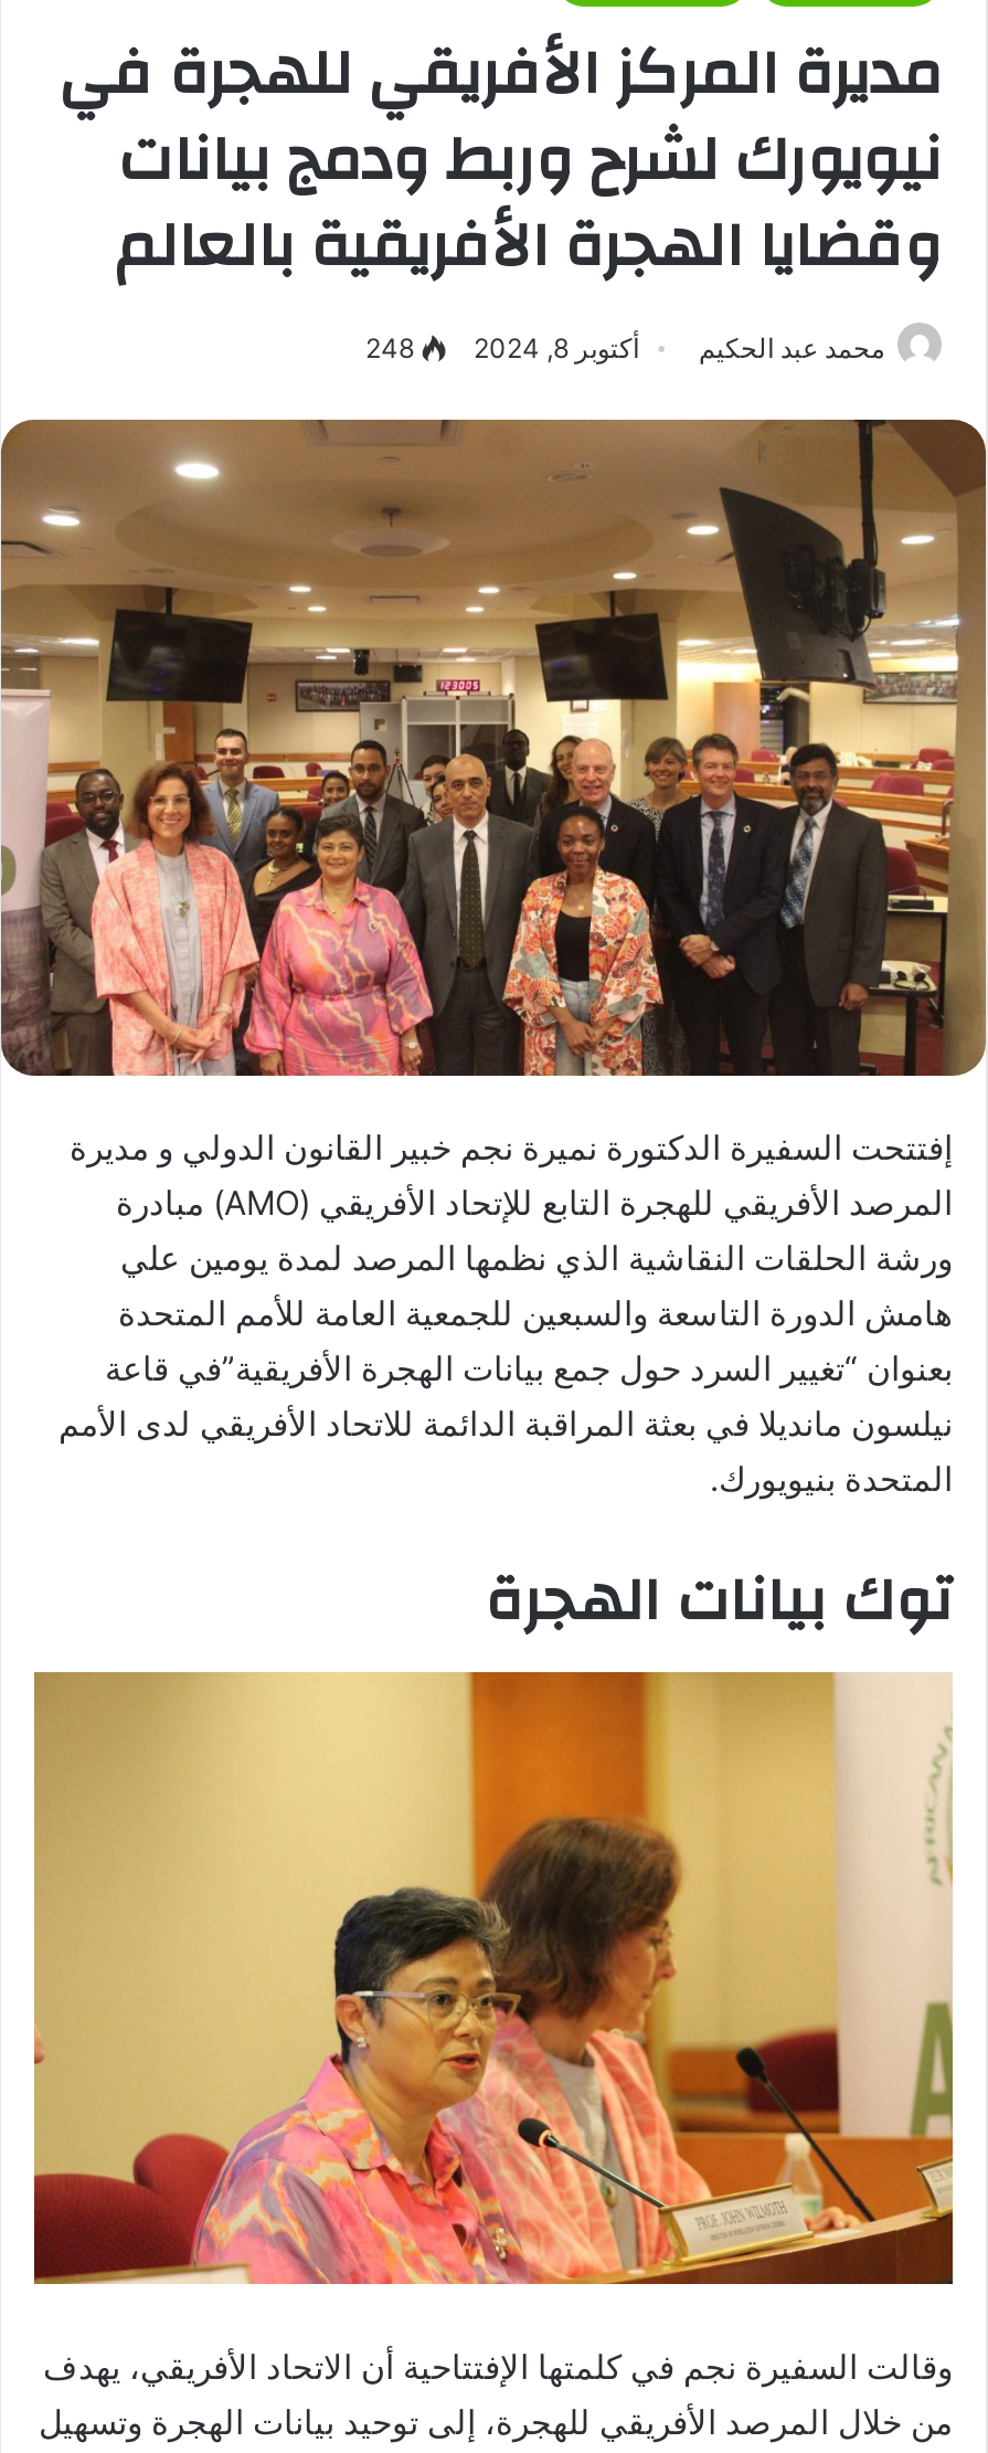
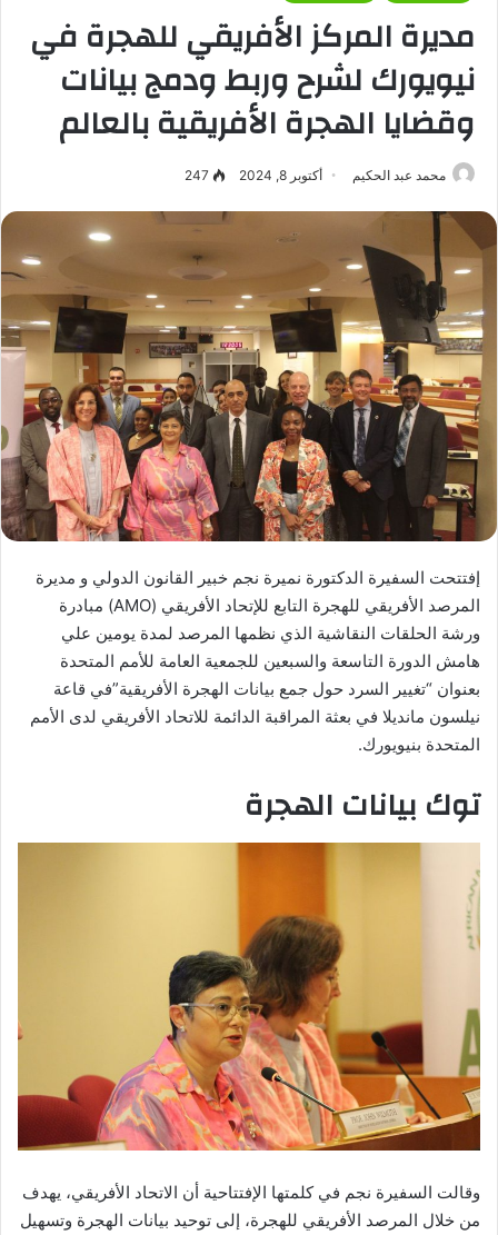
- 248
+ 247
